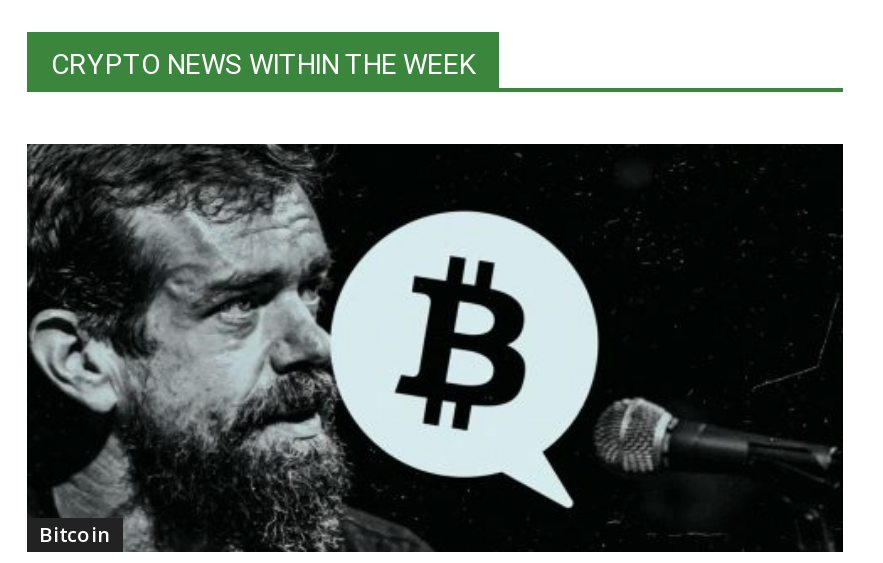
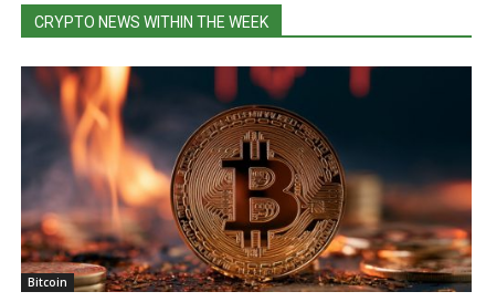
- [image]
+ [image]
